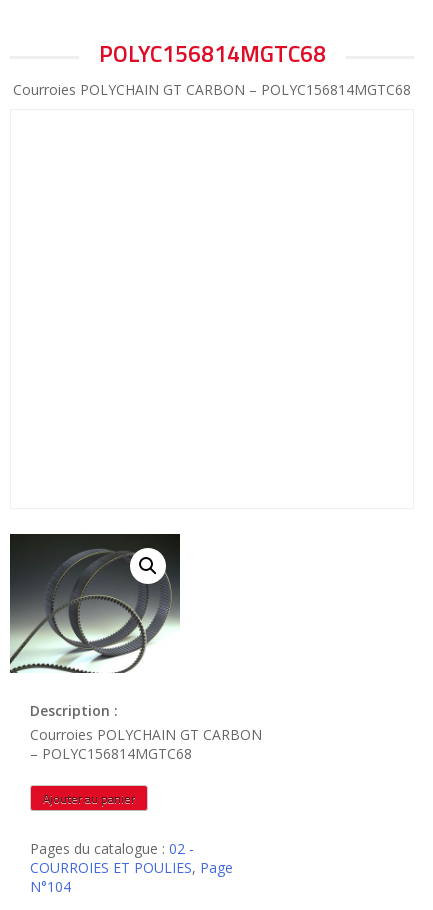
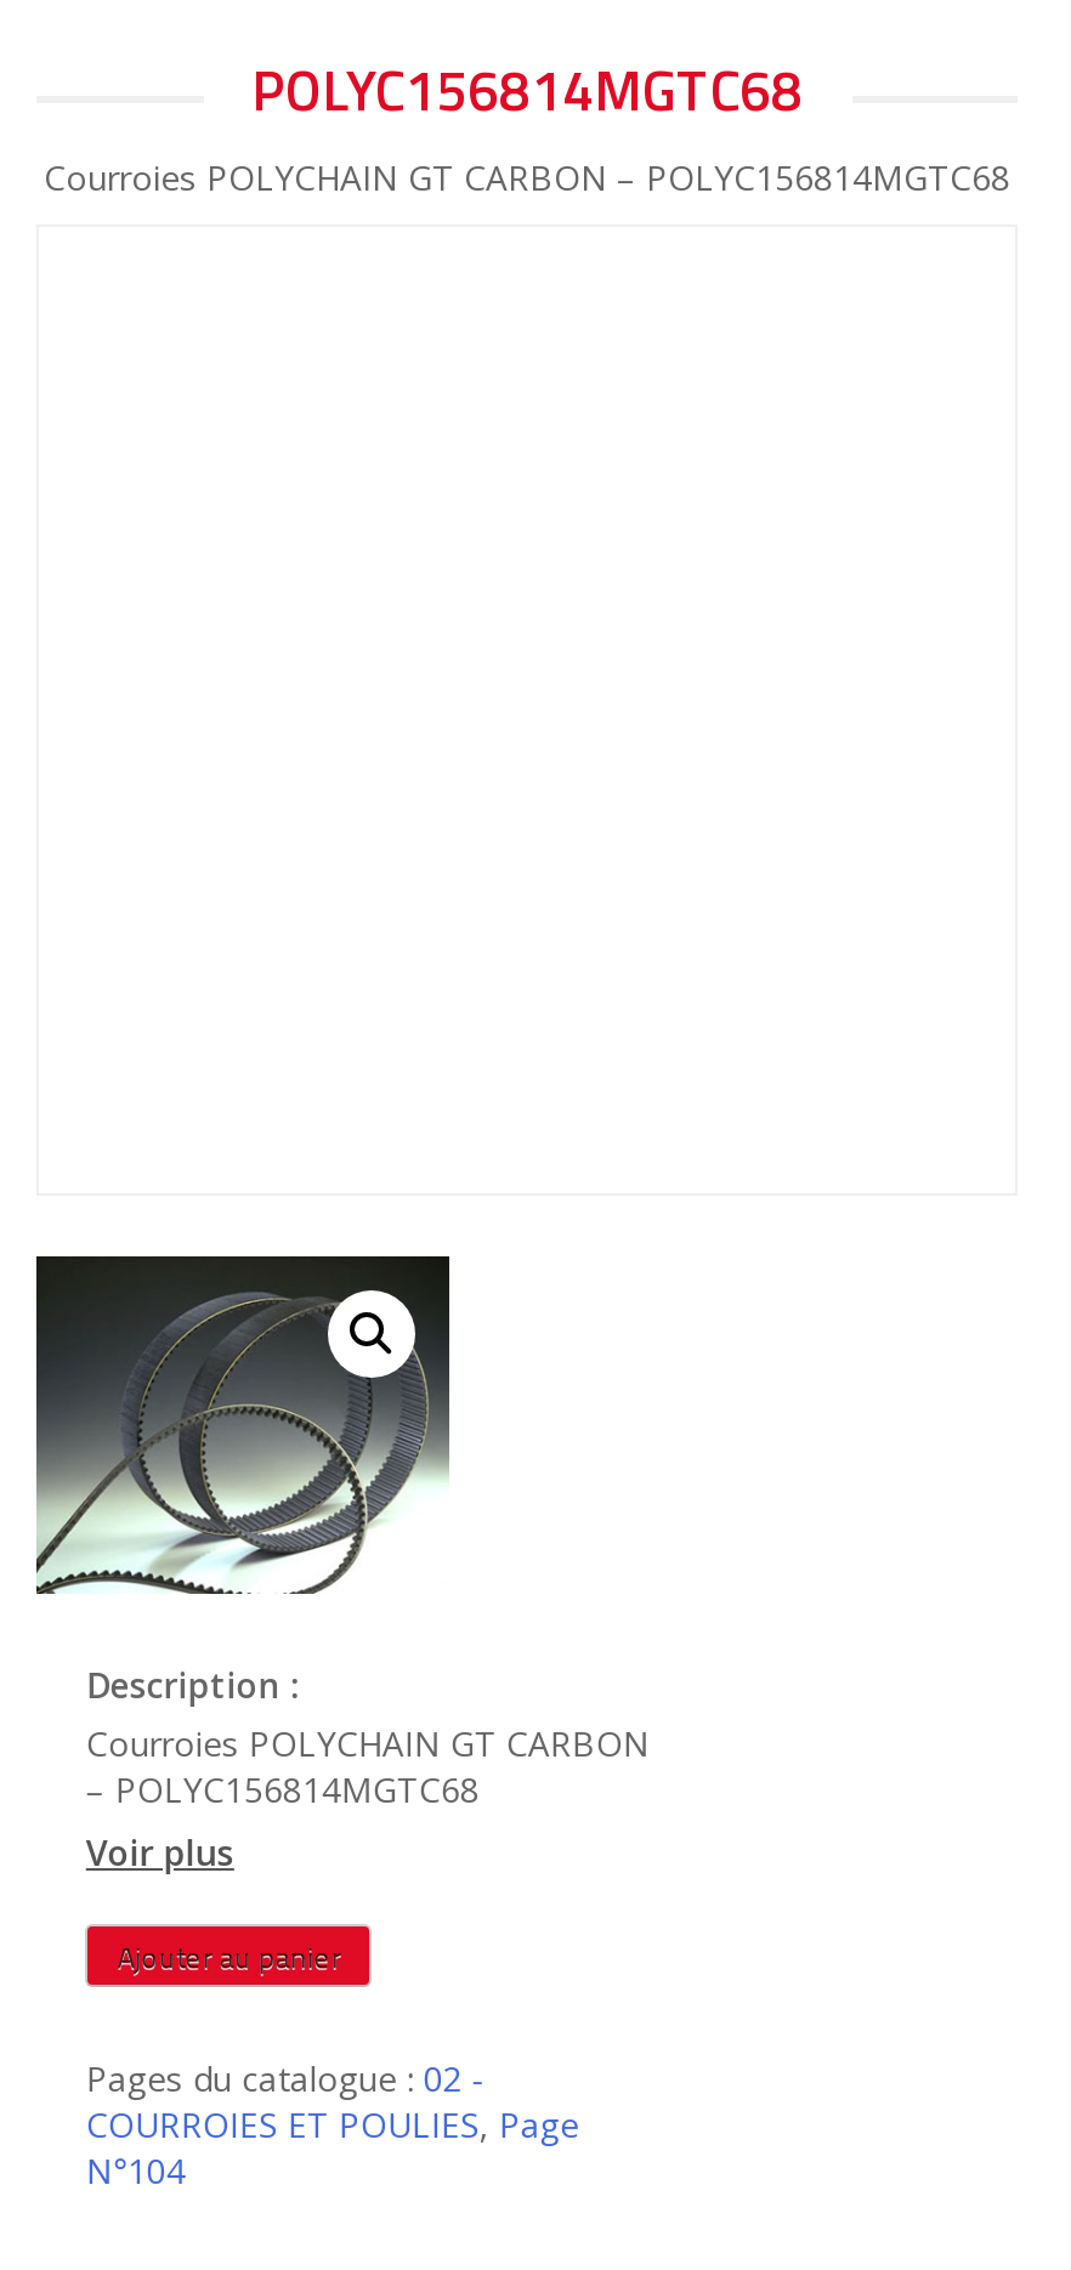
+ Voir plus
